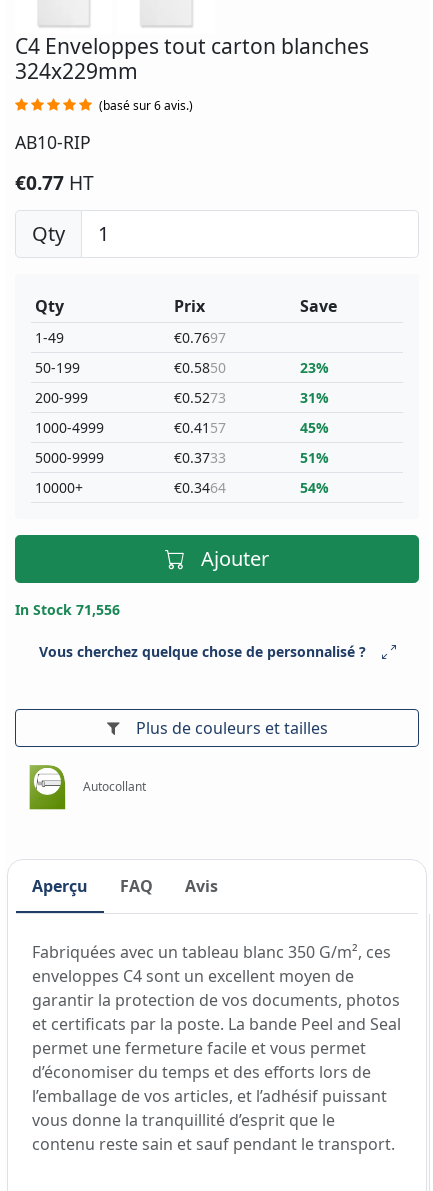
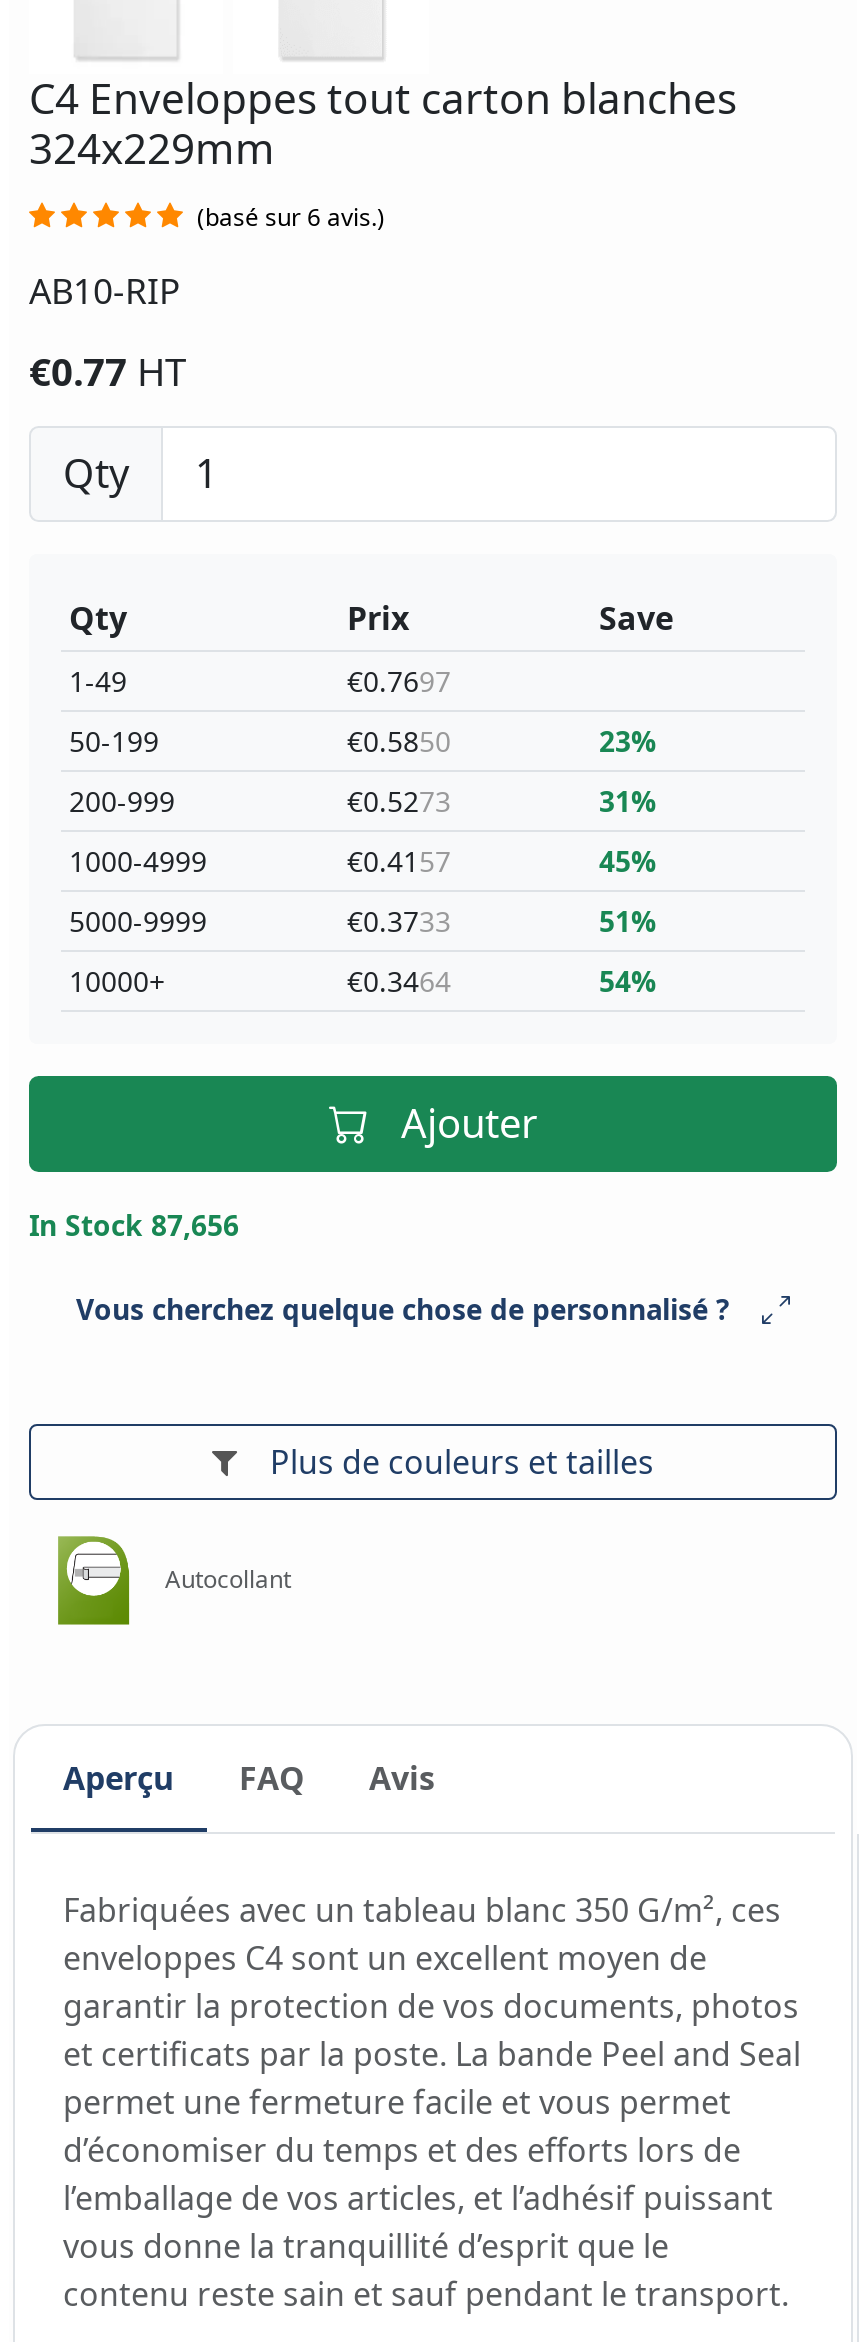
- In Stock 71,556
+ In Stock 87,656
